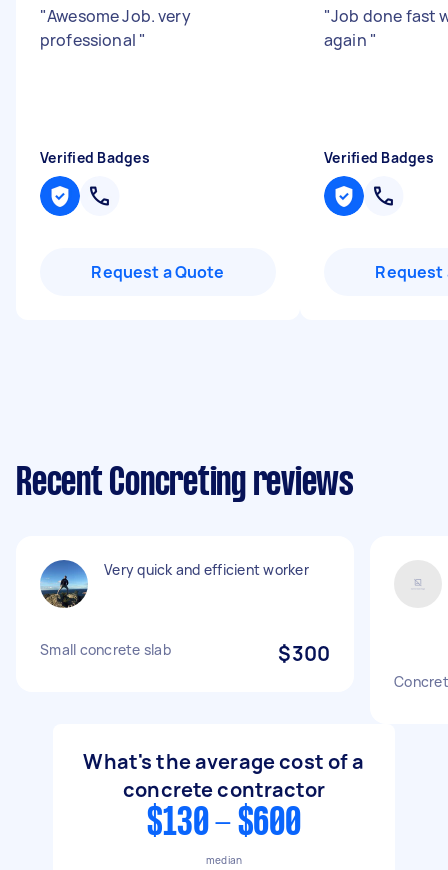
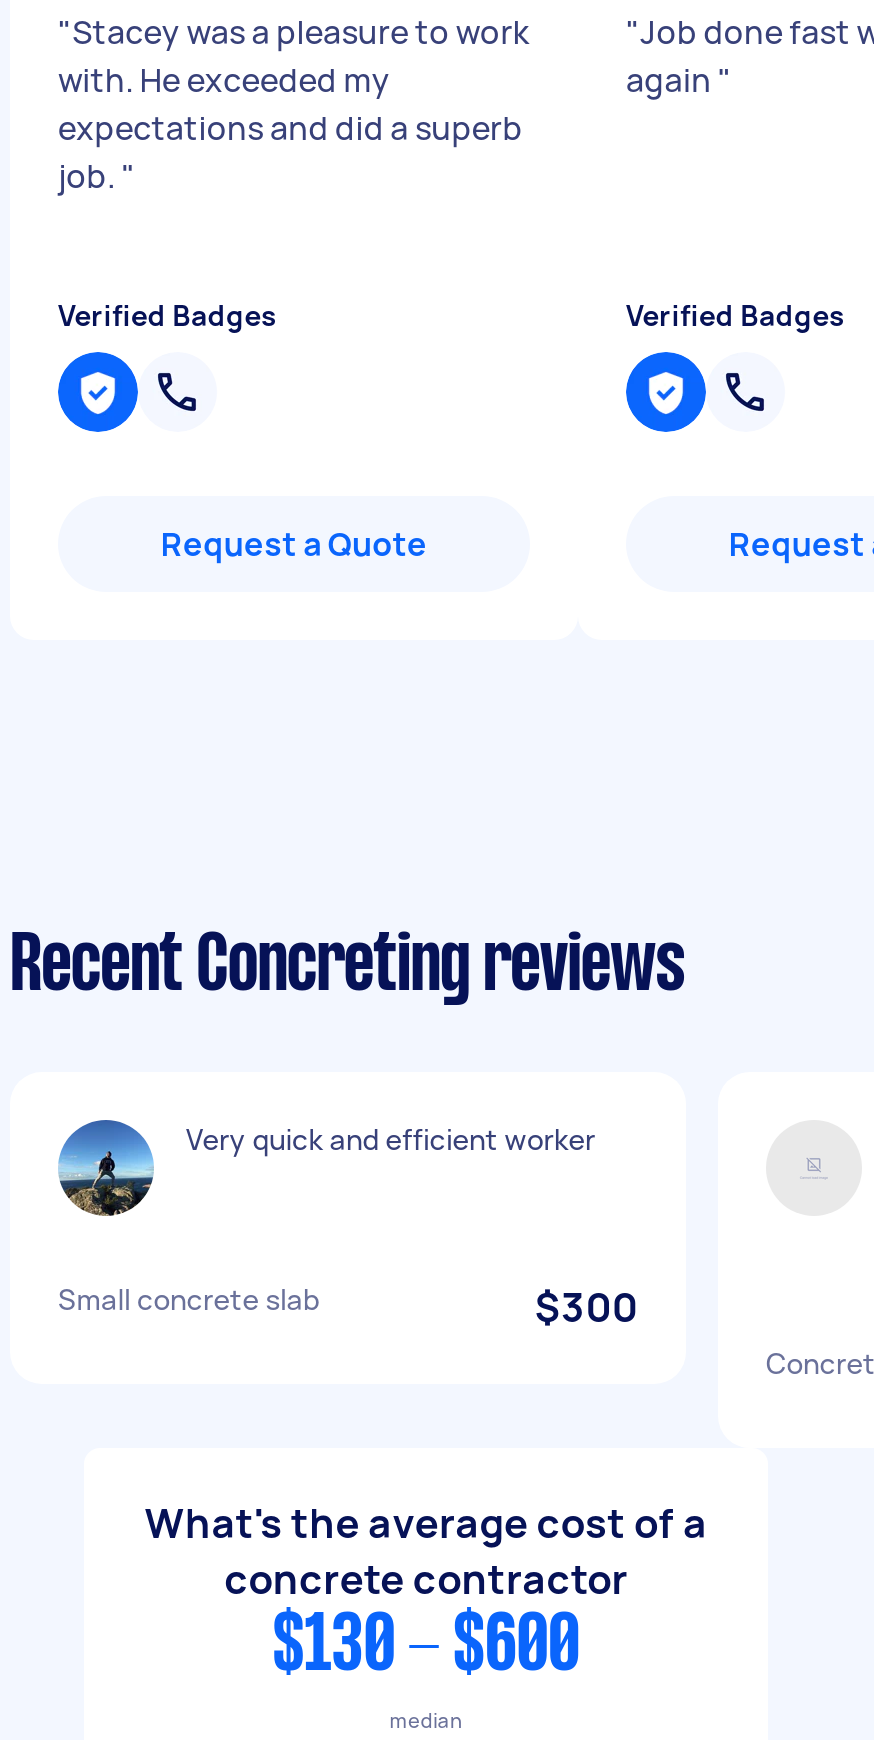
- "Awesome Job. very
- professional "
+ "Stacey was a pleasure to work
+ with. He exceeded my
+ expectations and did a superb
+ job. "
